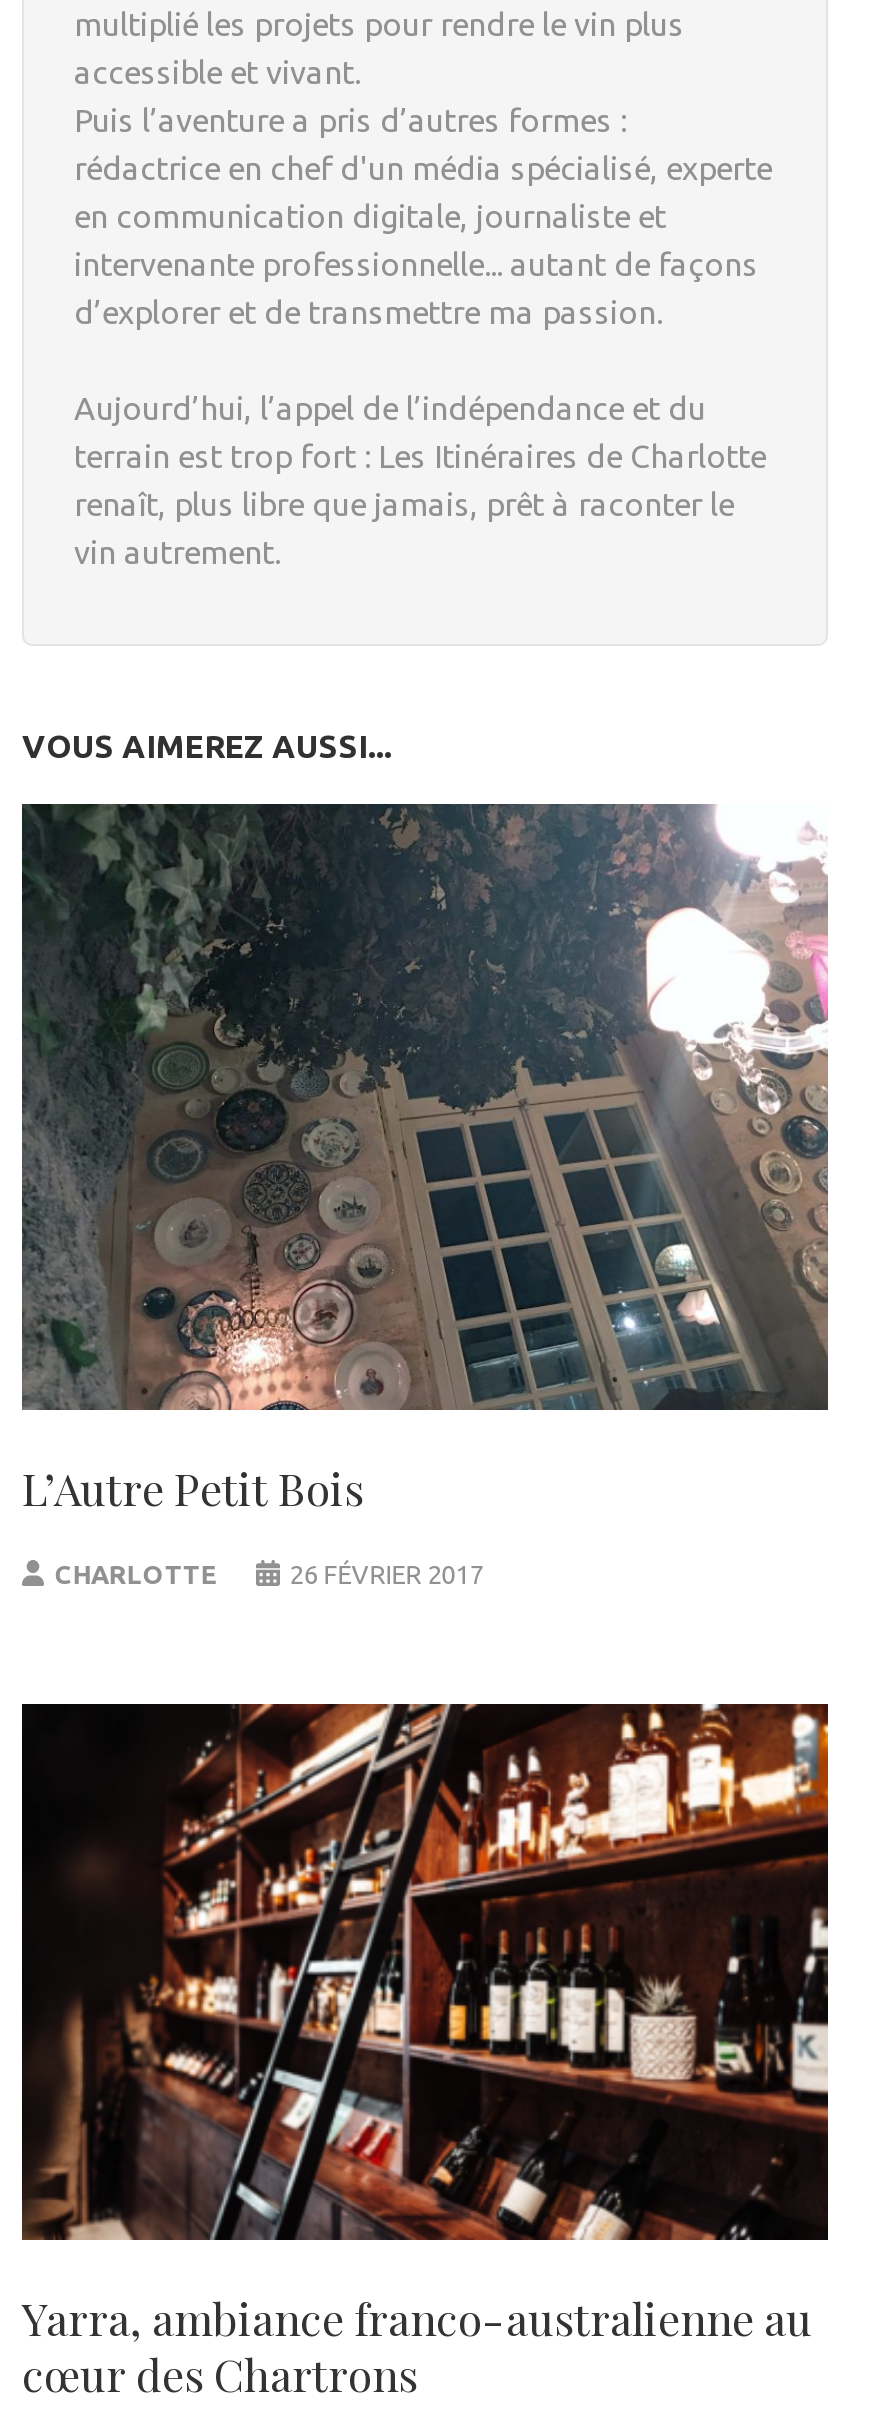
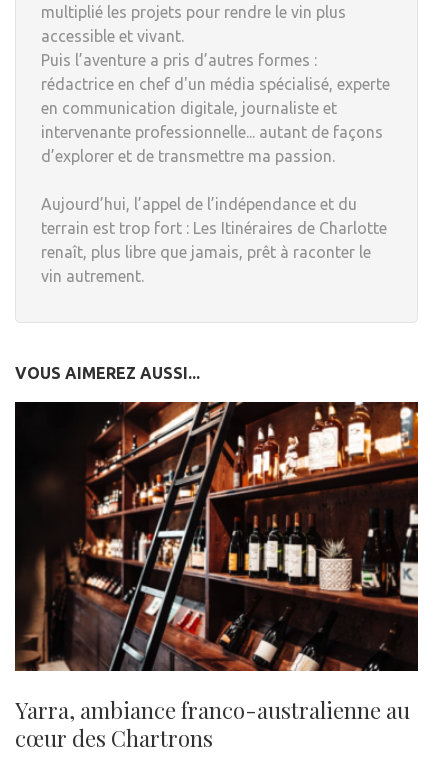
- [image]
- L’Autre Petit Bois
- CHARLOTTE
- 26 FÉVRIER 2017
